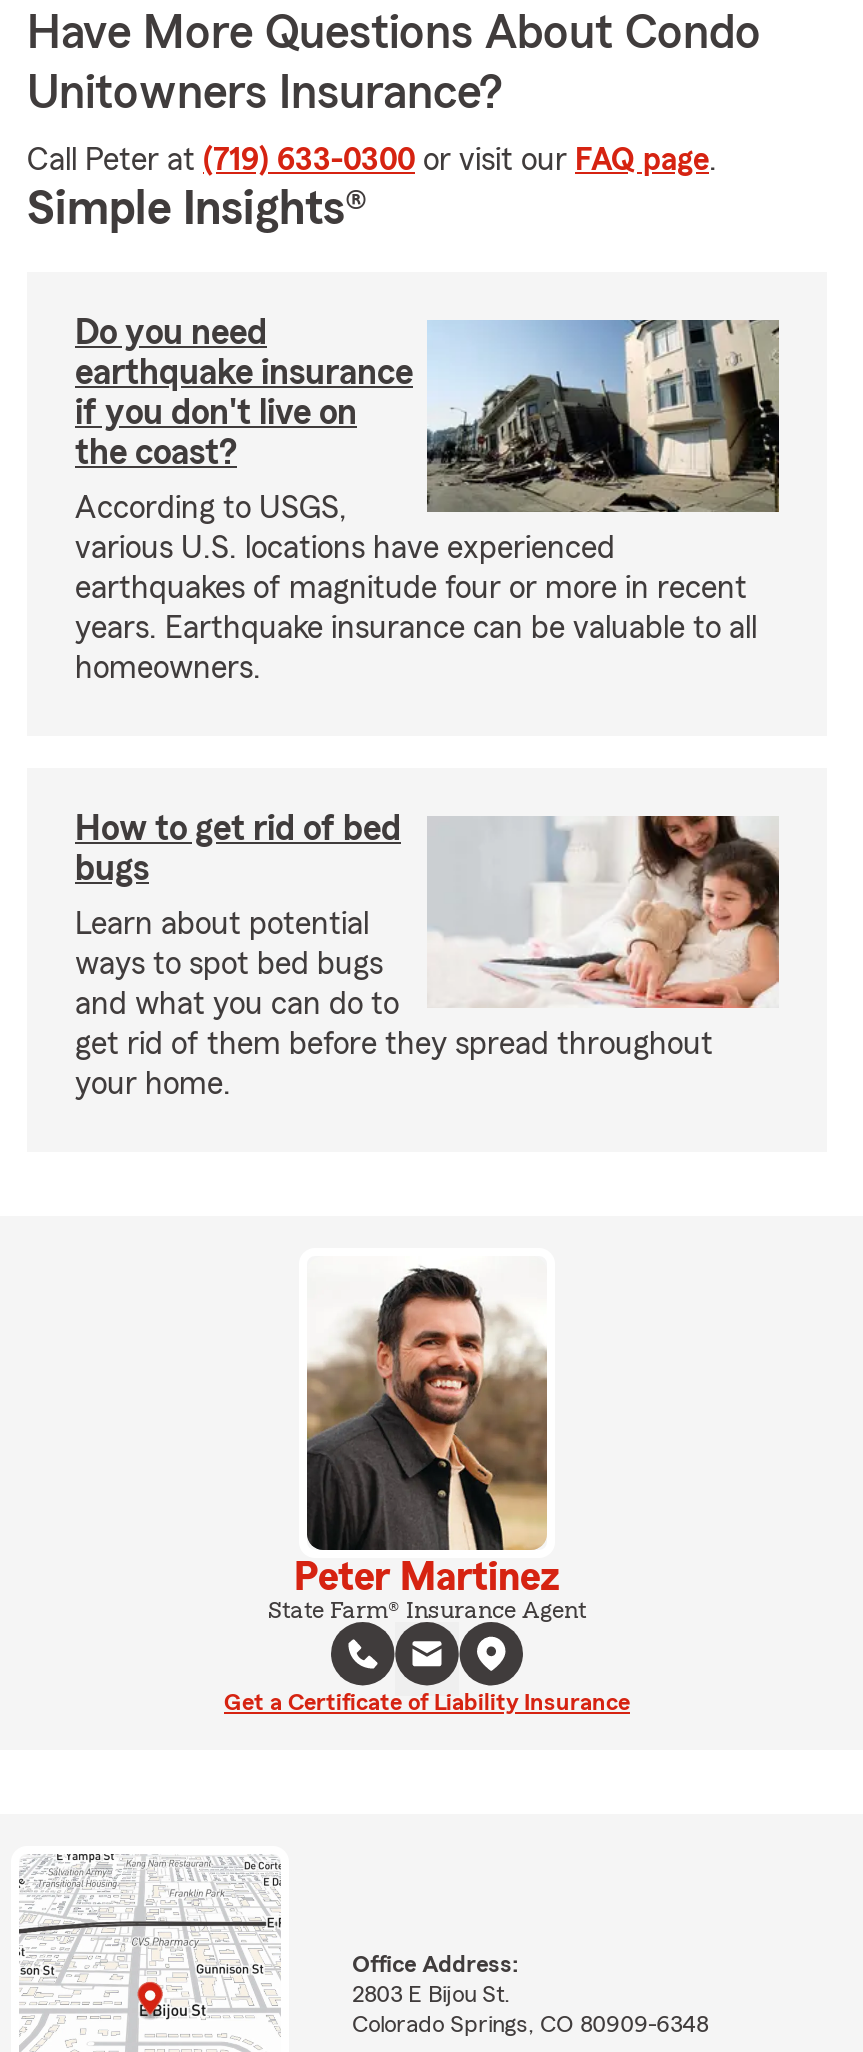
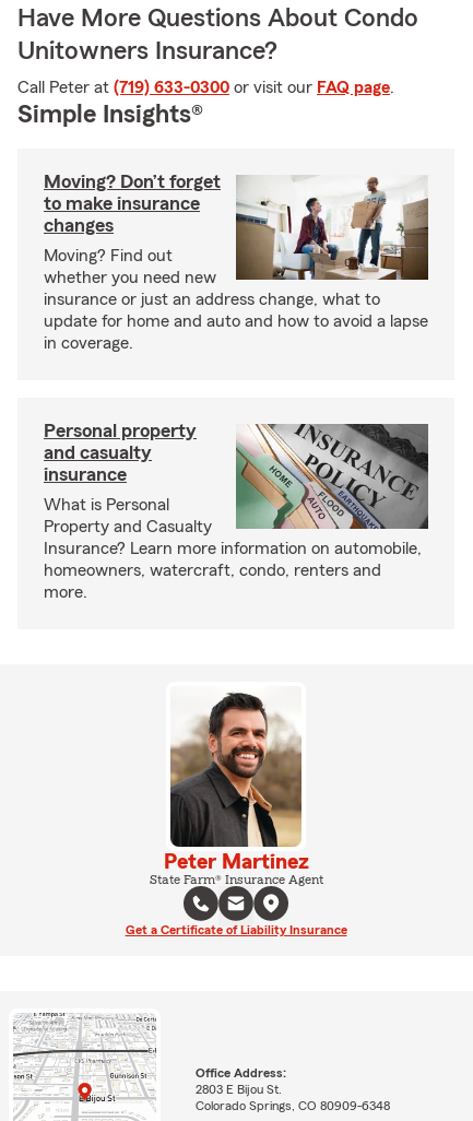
- Do you need
- earthquake insurance
- if you don't live on
- the coast?
+ Moving? Don’t forget
+ to make insurance
+ changes

- [image]
- According to USGS,
- various U.S. locations have experienced
- earthquakes of magnitude four or more in recent
- years. Earthquake insurance can be valuable to all
- homeowners.
+ [image]
+ Moving? Find out
+ whether you need new
+ insurance or just an address change, what to
+ update for home and auto and how to avoid a lapse
+ in coverage.

- [image]
- Learn about potential
- ways to spot bed bugs
- and what you can do to
- get rid of them before they spread throughout
- your home.
+ [image]
+ What is Personal
+ Property and Casualty
+ Insurance? Learn more information on automobile,
+ homeowners, watercraft, condo, renters and
+ more.

- How to get rid of bed
- bugs
+ Personal property
+ and casualty
+ insurance
